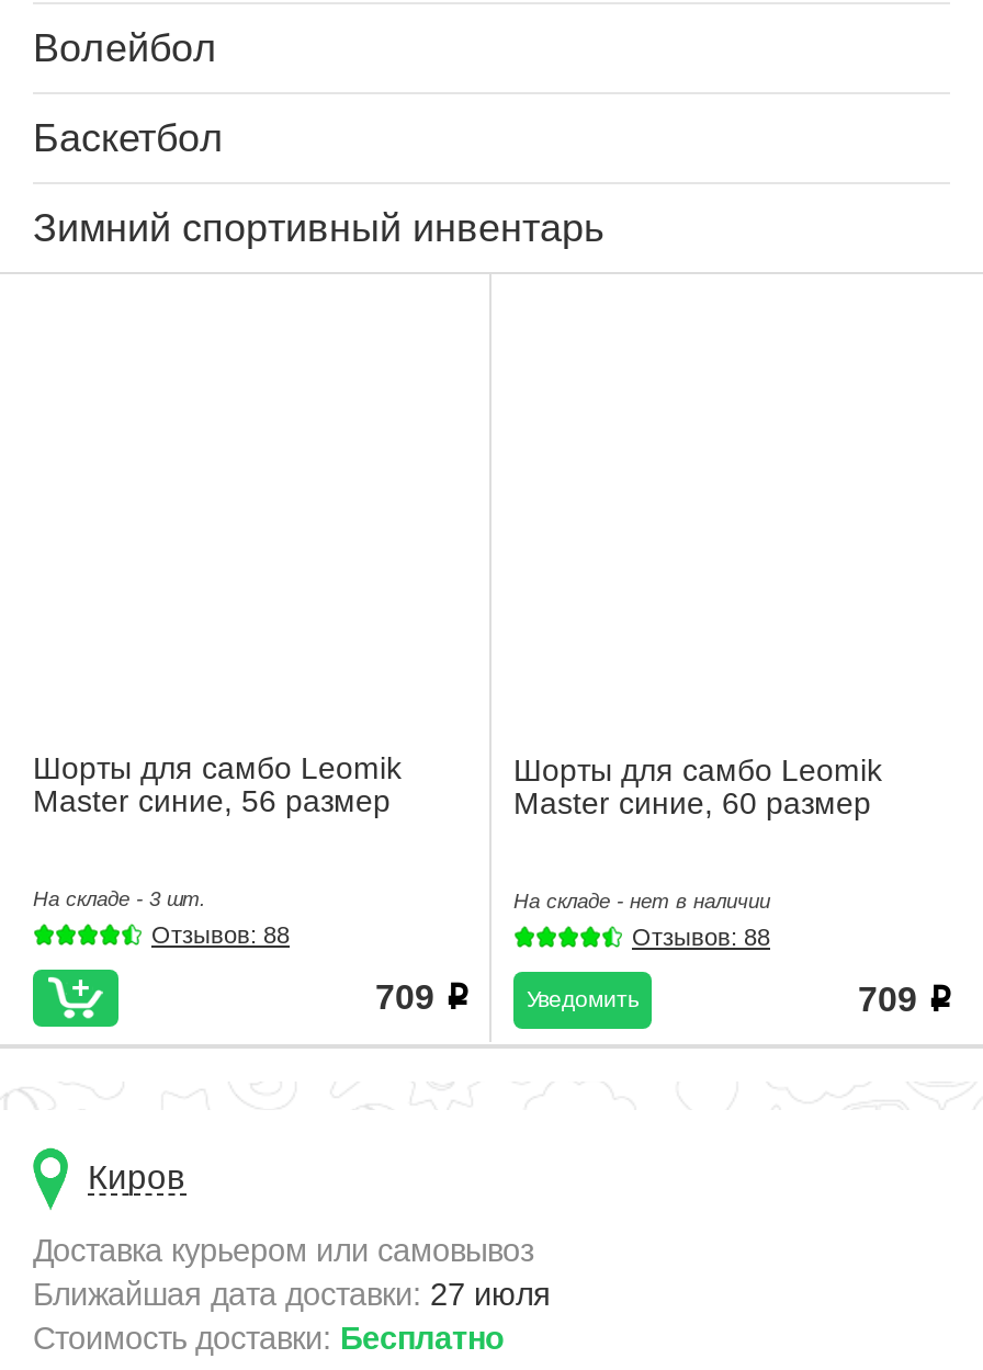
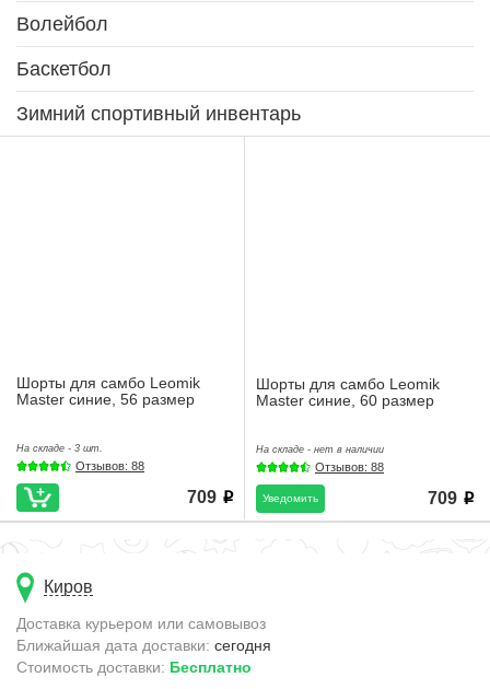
- Ближайшая дата доставки: 27 июля
+ Ближайшая дата доставки: сегодня
